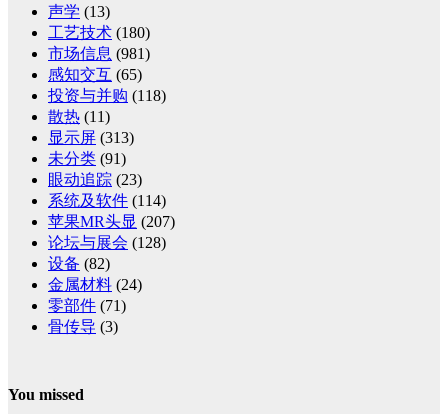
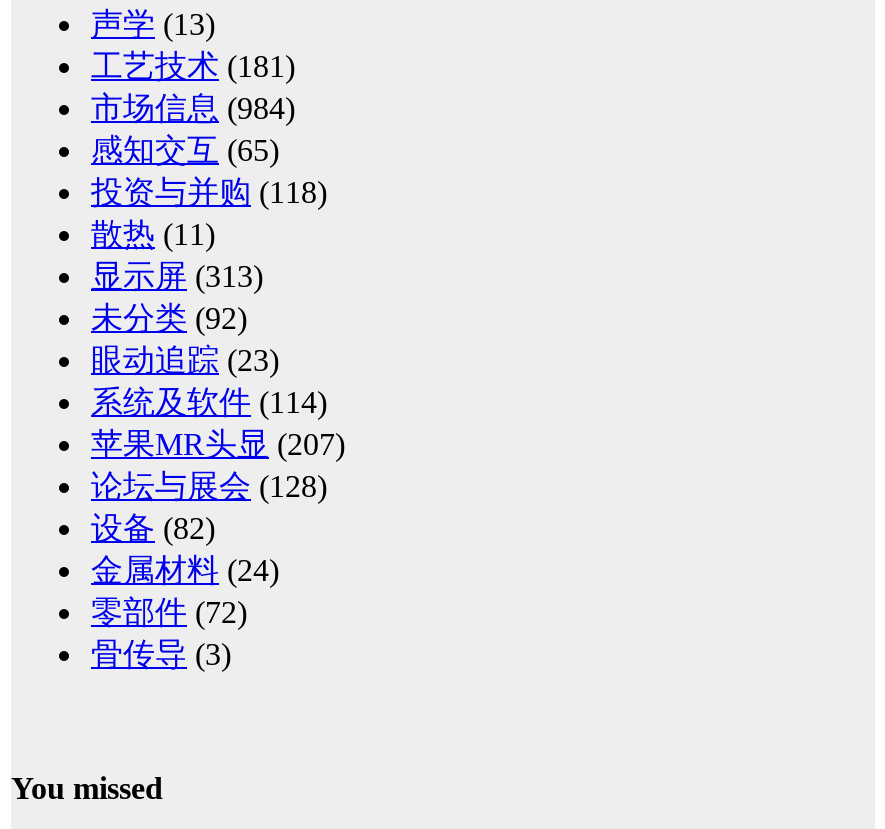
- 工艺技术(180)
+ 工艺技术(181)

- 市场信息(981)
+ 市场信息(984)

- 未分类(91)
+ 未分类(92)

- 零部件(71)
+ 零部件(72)
